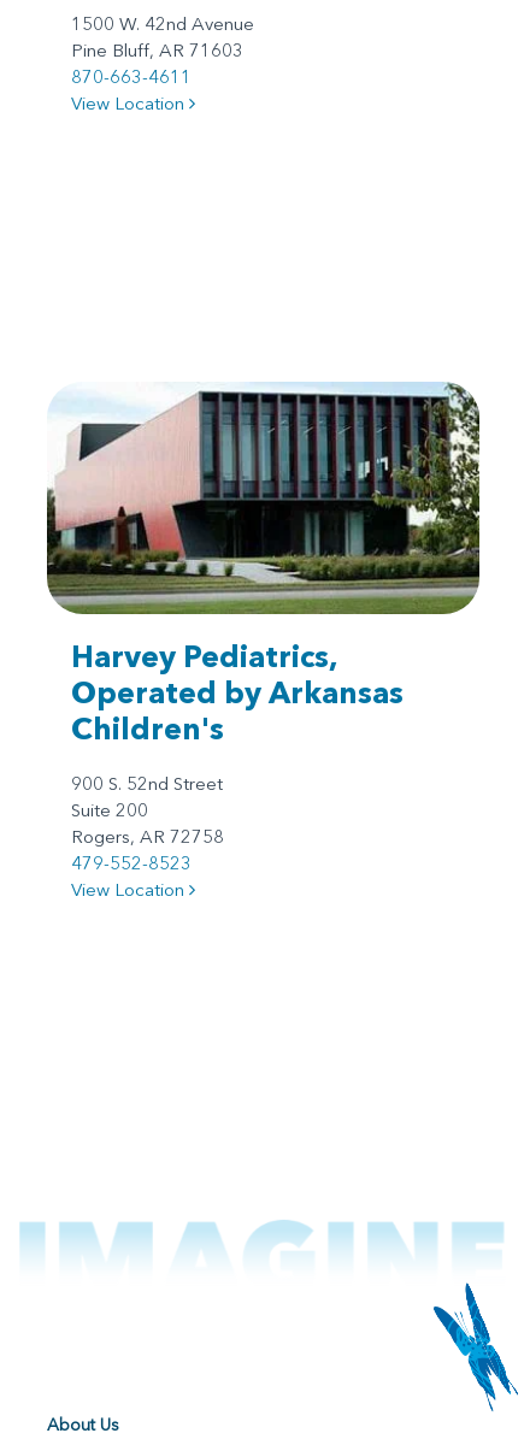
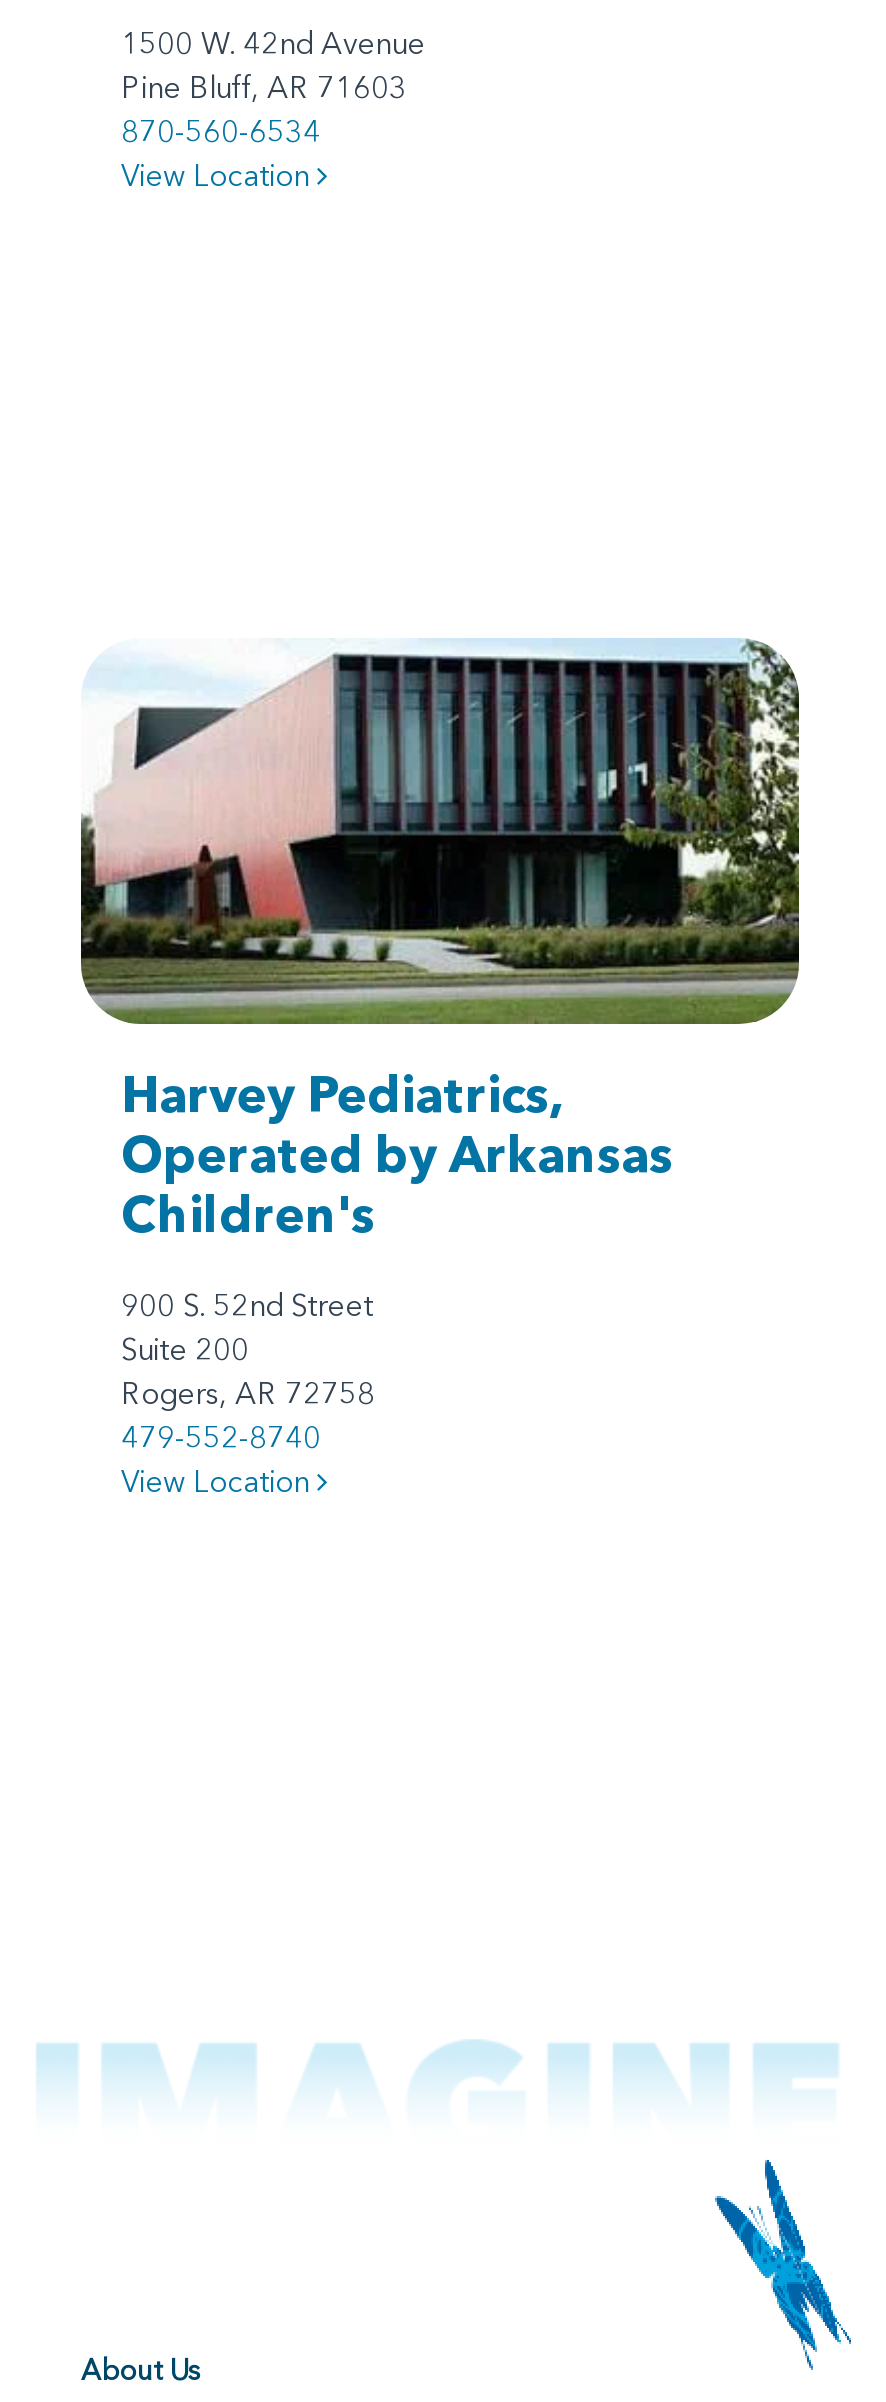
- 870-663-4611
+ 870-560-6534

- 479-552-8523
+ 479-552-8740

- [image]
+ [image]
